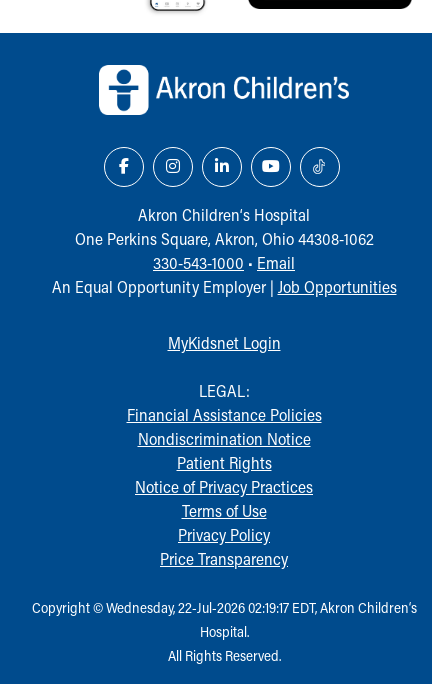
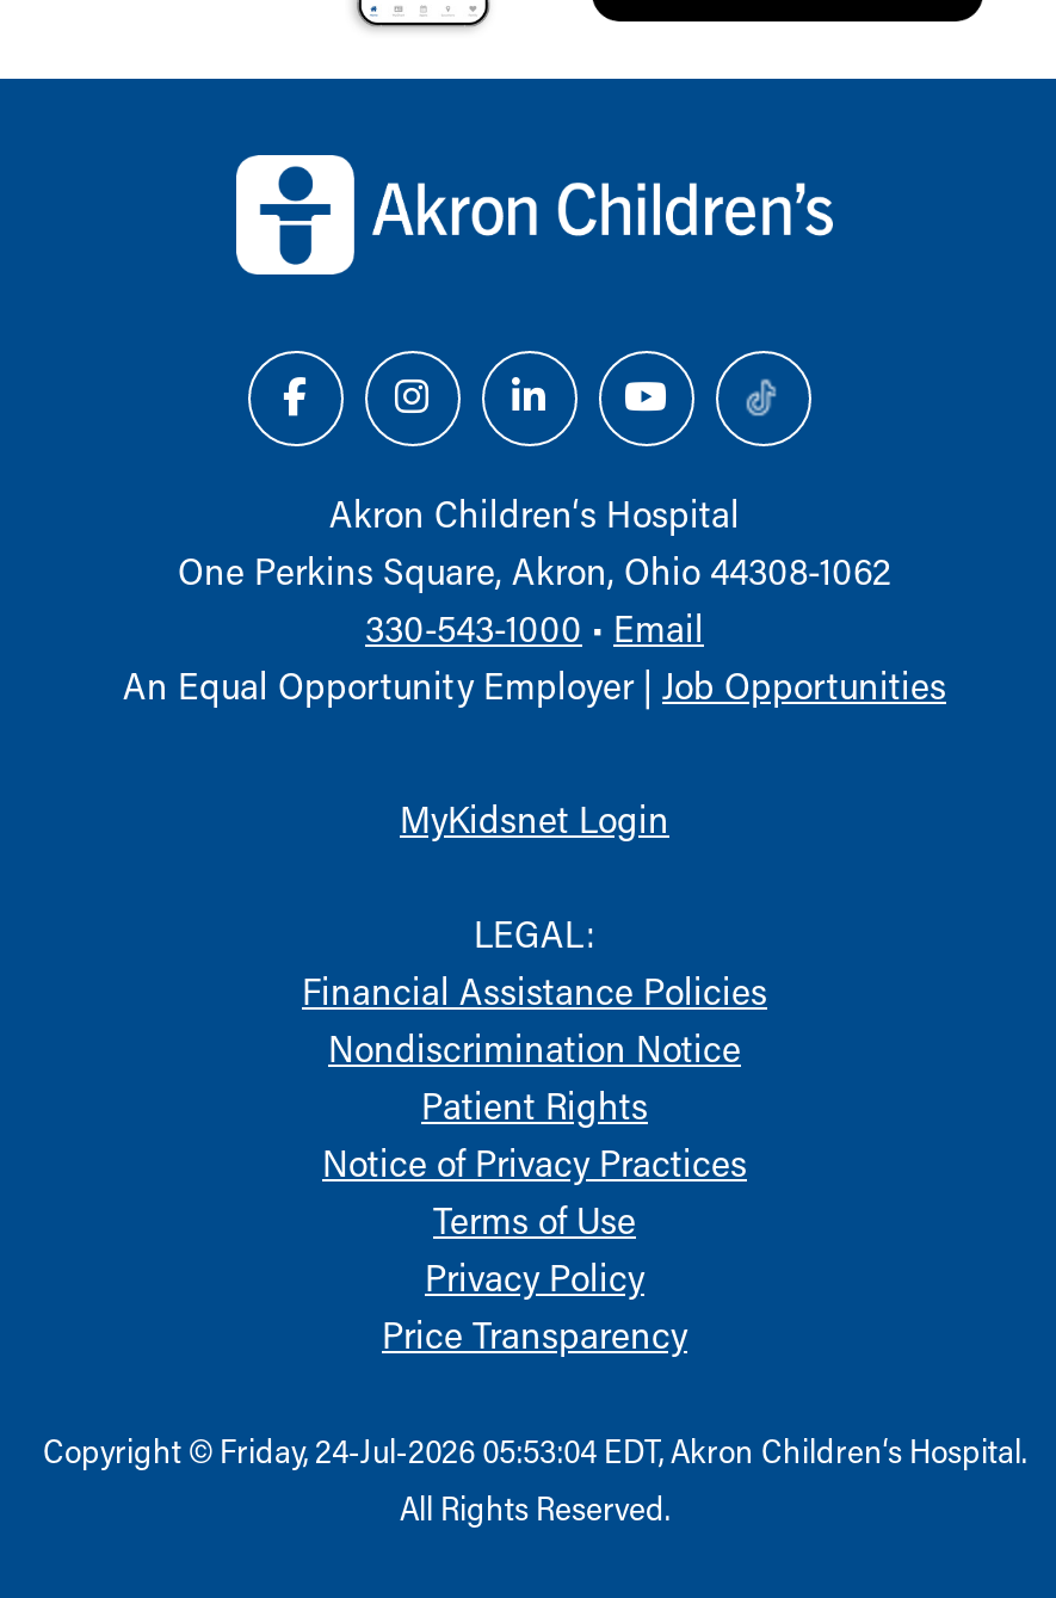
- Copyright © Wednesday, 22-Jul-2026 02:19:17 EDT, Akron Children‘s
- Hospital.
+ Copyright © Friday, 24-Jul-2026 05:53:04 EDT, Akron Children‘s Hospital.
